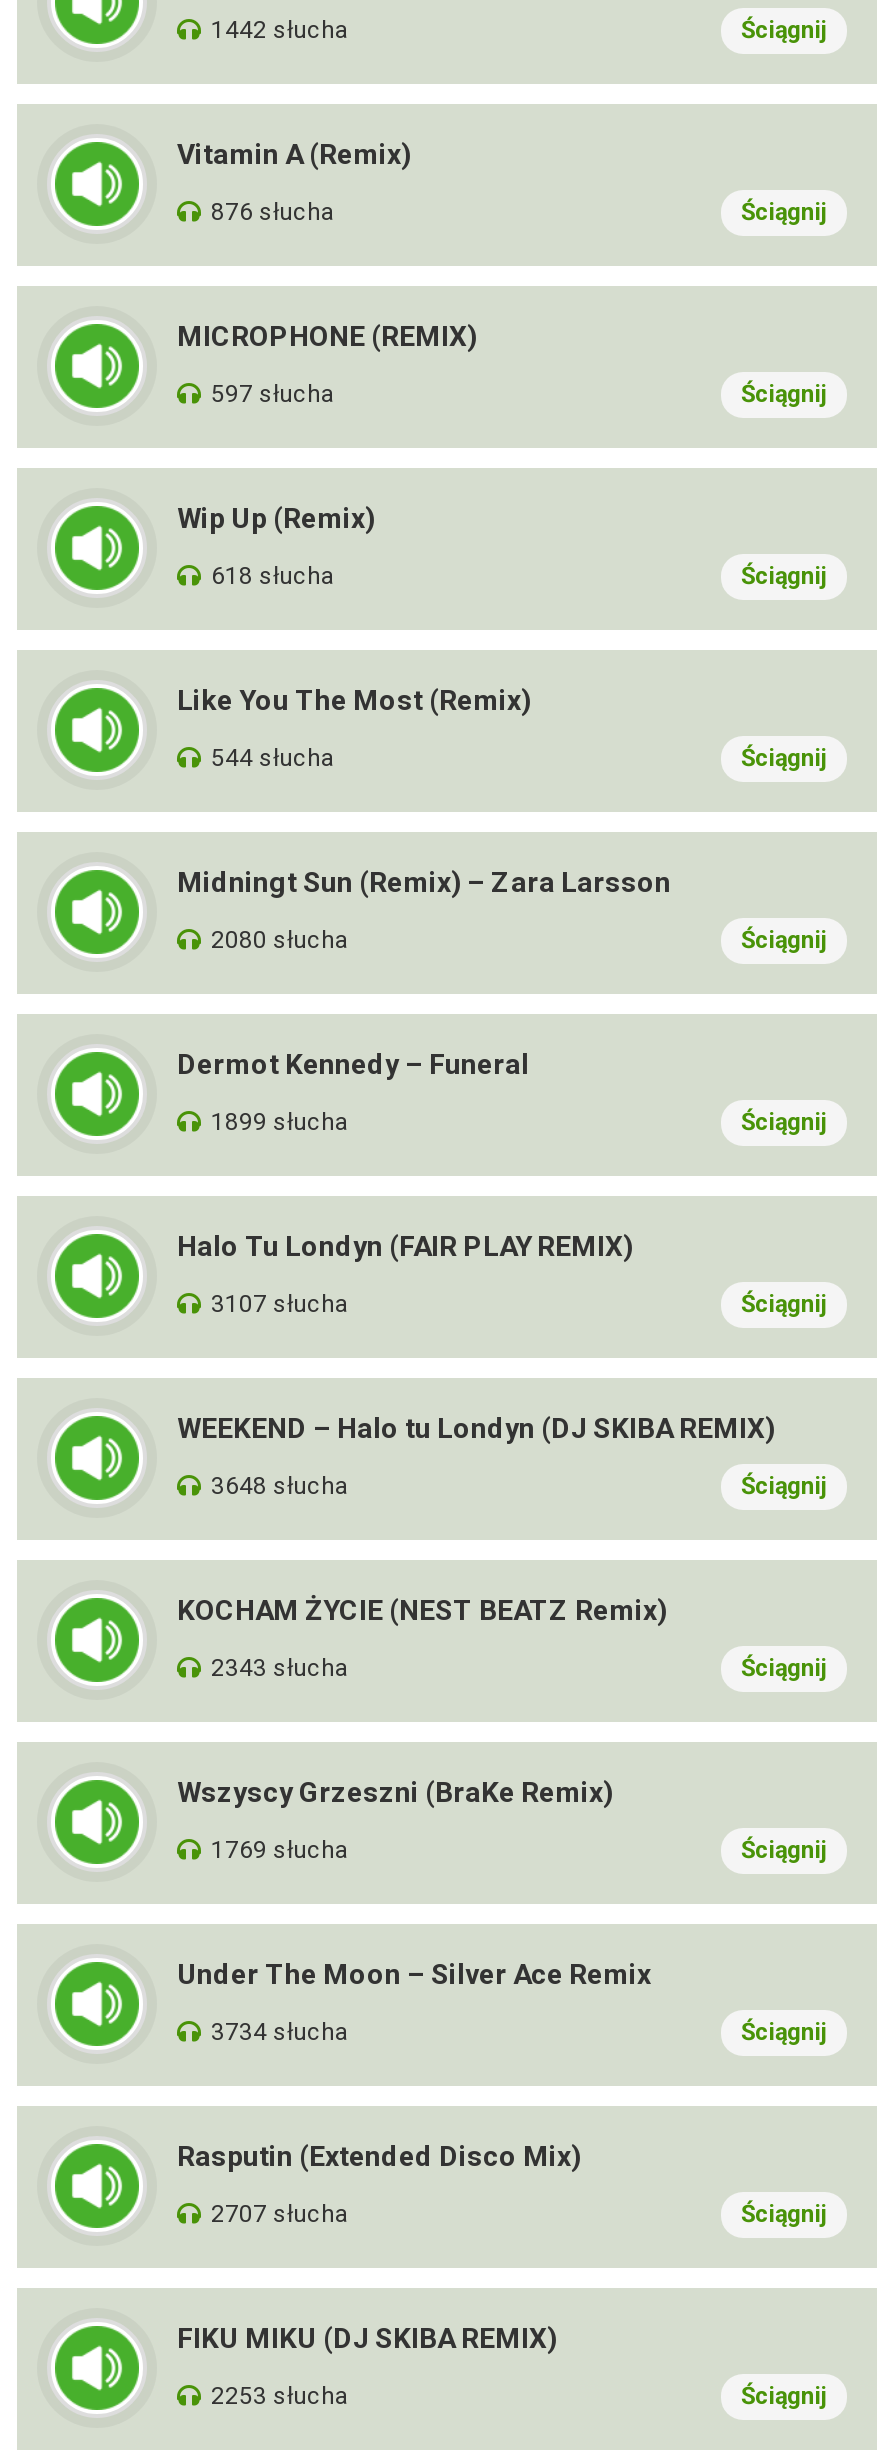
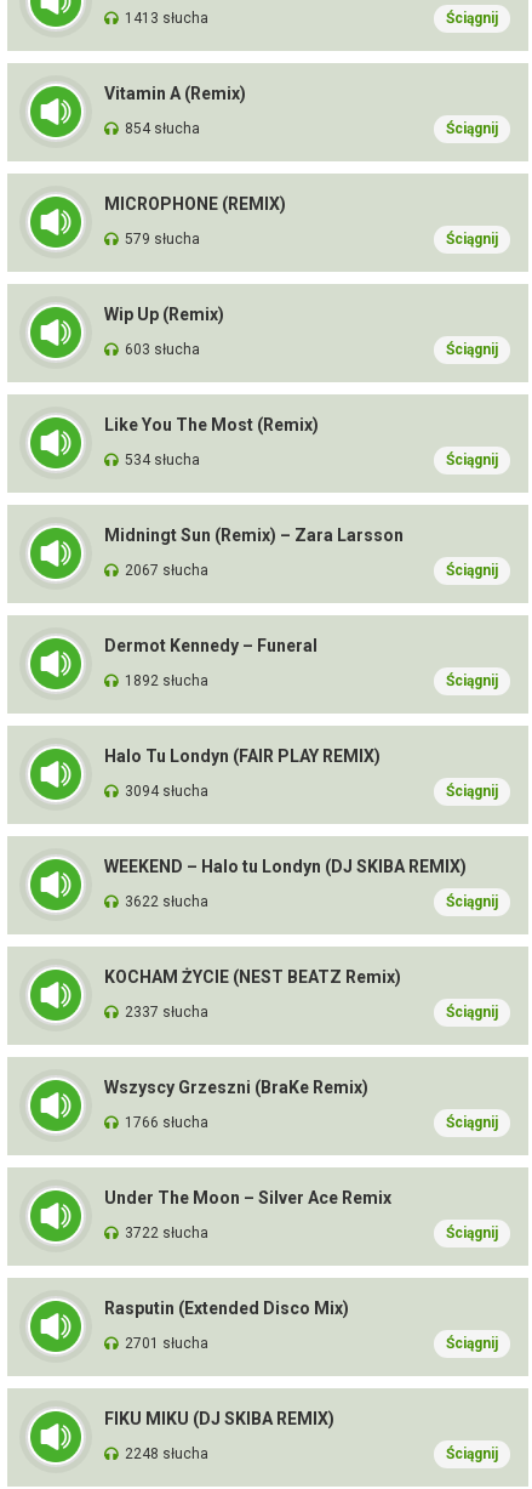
- 1442 słucha
+ 1413 słucha

- 876 słucha
+ 854 słucha

- 597 słucha
+ 579 słucha

- 618 słucha
+ 603 słucha

- 544 słucha
+ 534 słucha

- 2080 słucha
+ 2067 słucha

- 1899 słucha
+ 1892 słucha

- 3107 słucha
+ 3094 słucha

- 3648 słucha
+ 3622 słucha

- 2343 słucha
+ 2337 słucha

- 1769 słucha
+ 1766 słucha

- 3734 słucha
+ 3722 słucha

- 2707 słucha
+ 2701 słucha

- 2253 słucha
+ 2248 słucha
